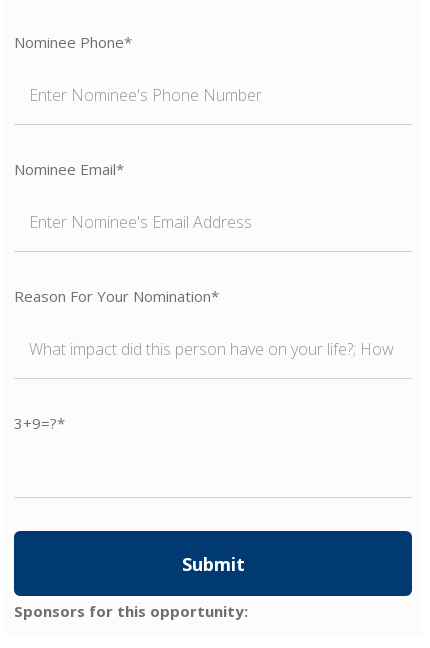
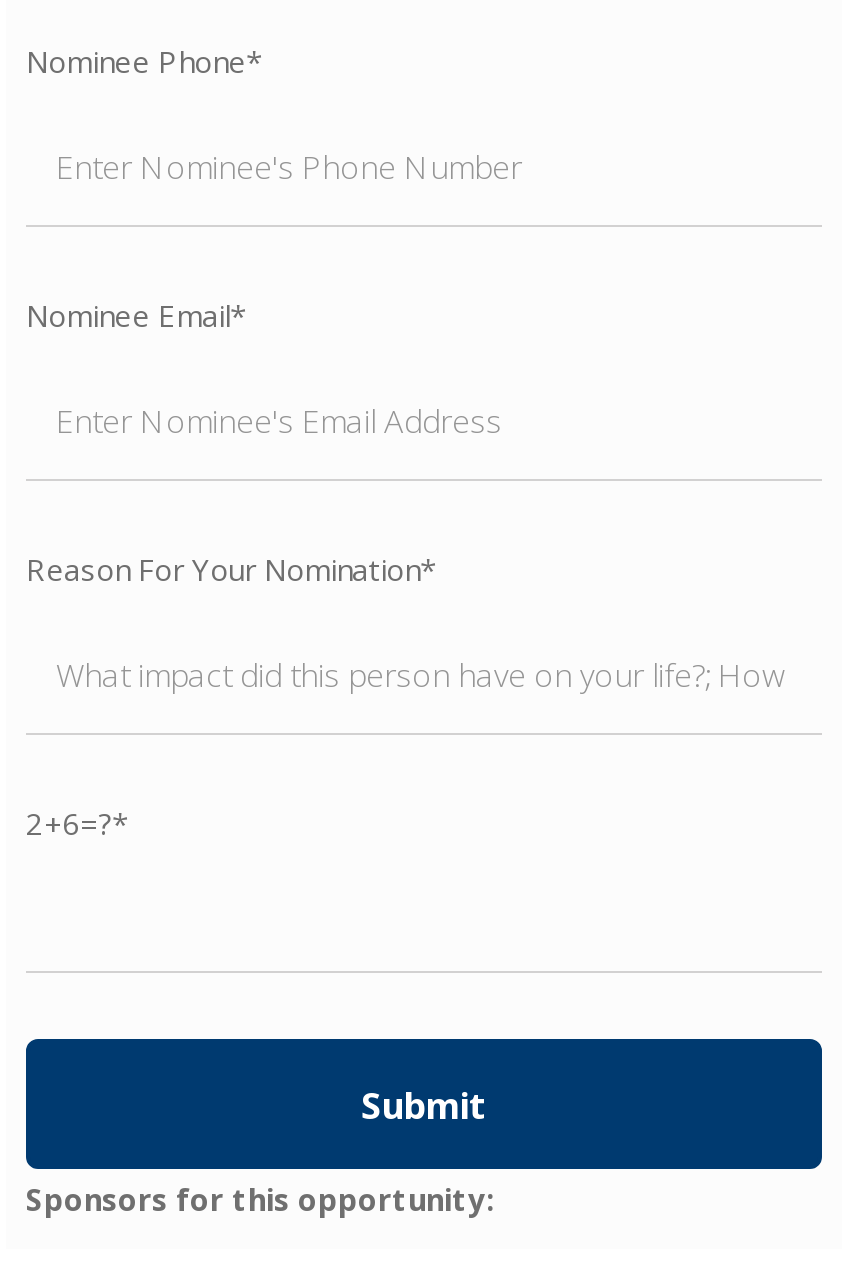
- 3+9=?
+ 2+6=?
